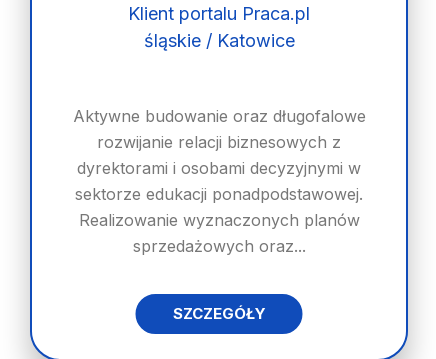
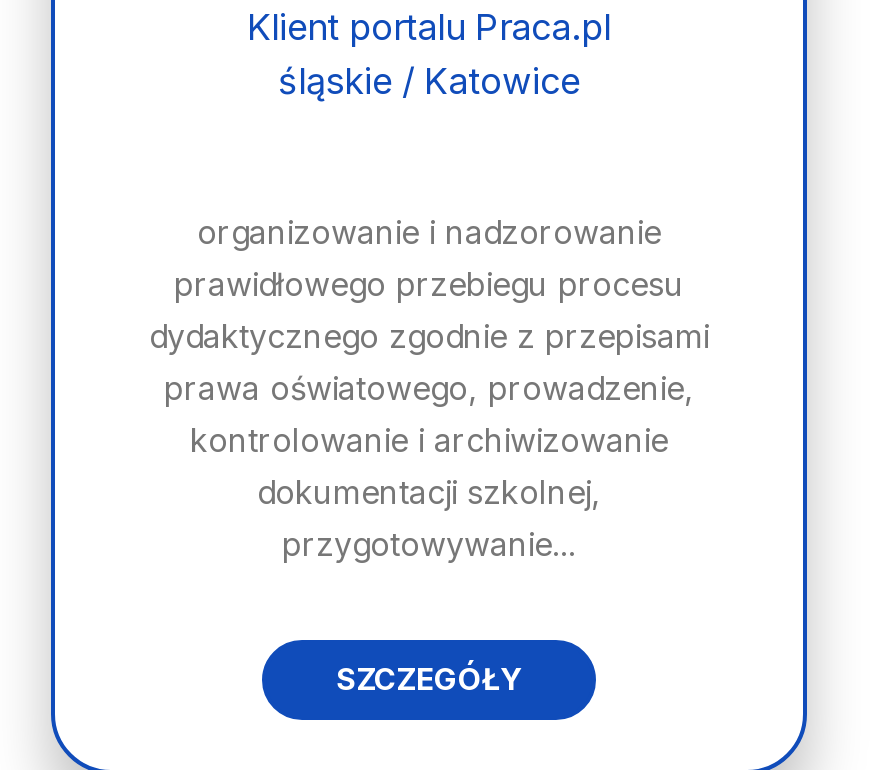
- Aktywne budowanie oraz długofalowe
- rozwijanie relacji biznesowych z
- dyrektorami i osobami decyzyjnymi w
- sektorze edukacji ponadpodstawowej.
- Realizowanie wyznaczonych planów
- sprzedażowych oraz...
+ organizowanie i nadzorowanie
+ prawidłowego przebiegu procesu
+ dydaktycznego zgodnie z przepisami
+ prawa oświatowego, prowadzenie,
+ kontrolowanie i archiwizowanie
+ dokumentacji szkolnej,
+ przygotowywanie...
